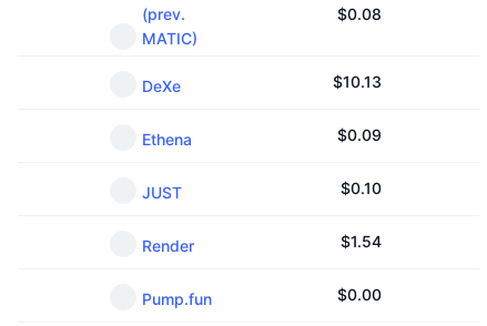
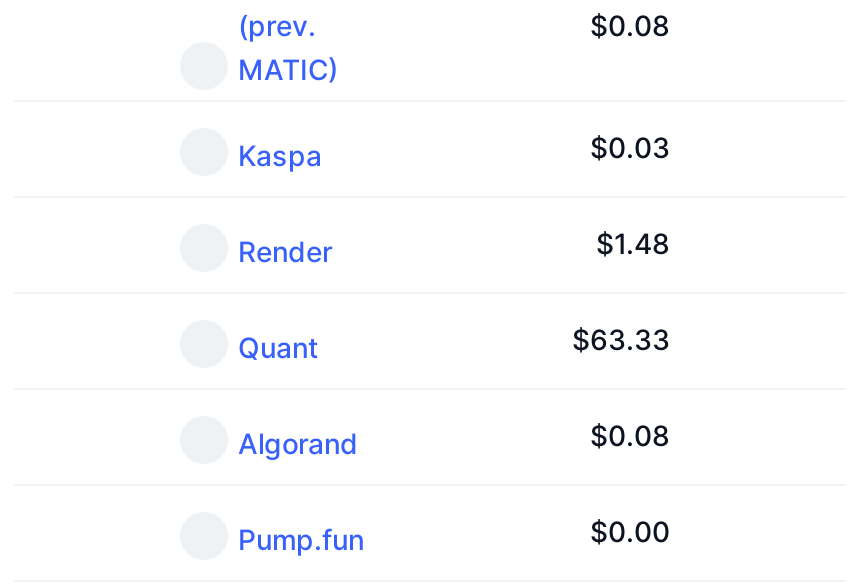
- DeXe
- $10.13
- Ethena
- $0.09
- JUST
- $0.10
+ Kaspa
+ $0.03

moved up: Render

- $1.54
+ $1.48
+ Quant
+ $63.33
+ Algorand
+ $0.08
